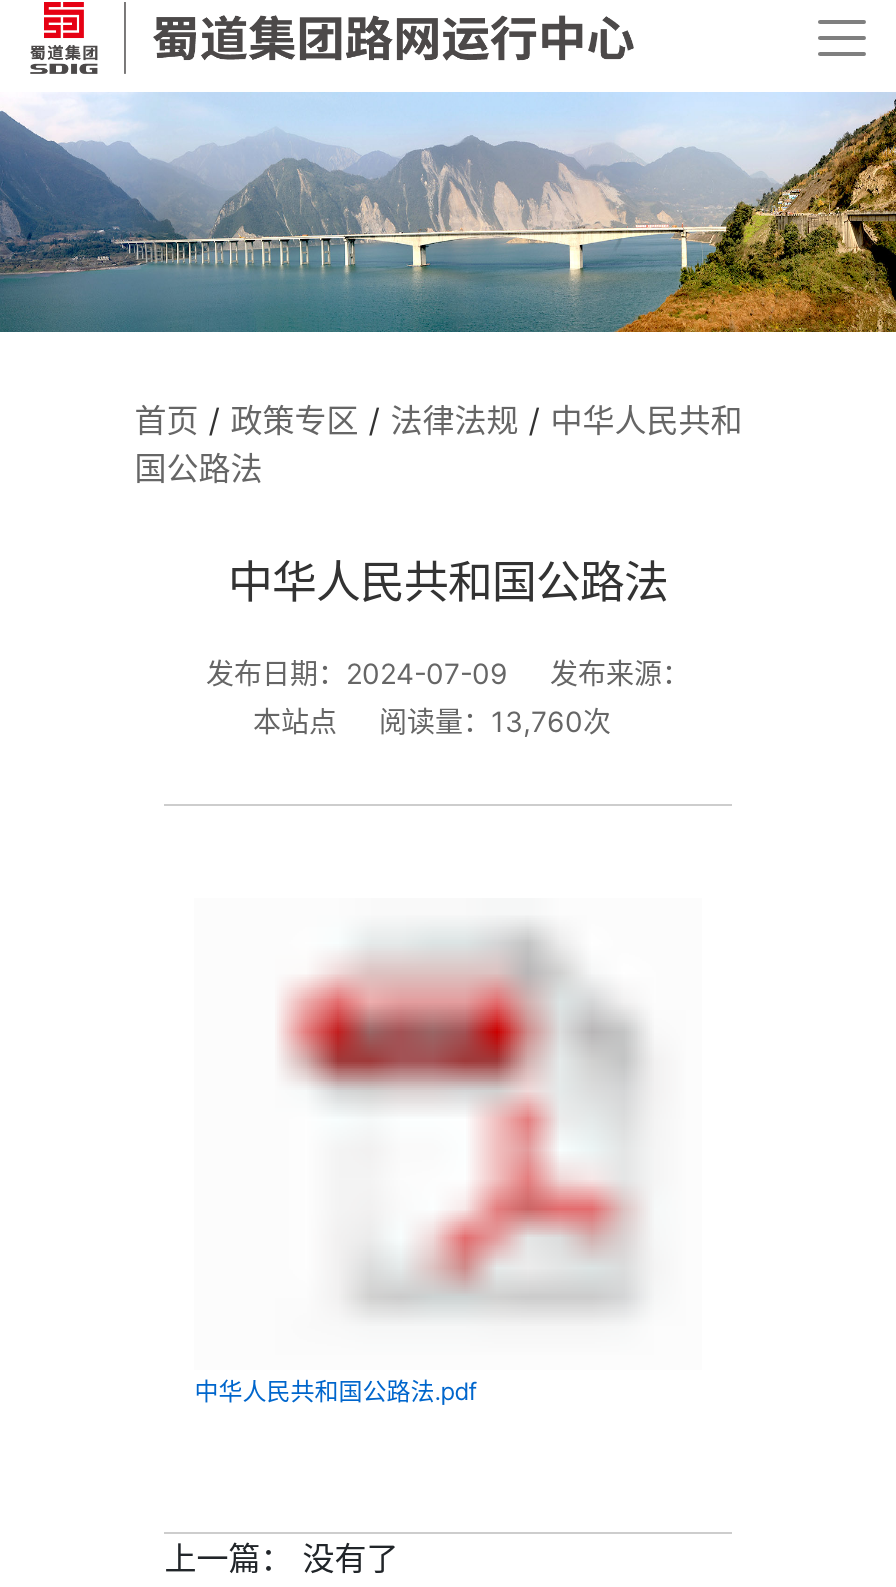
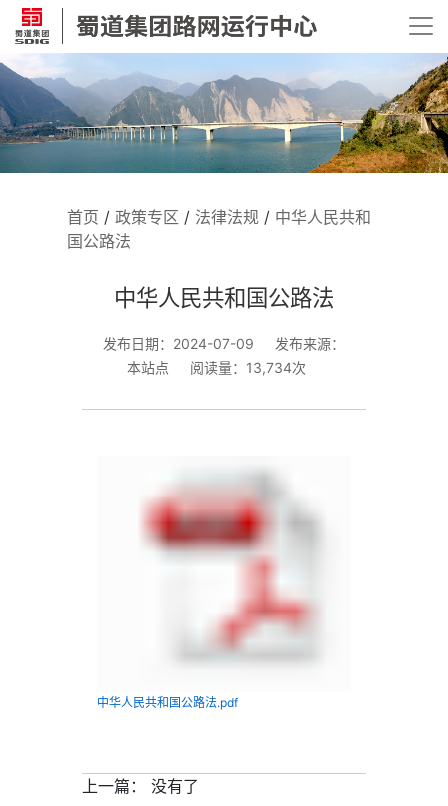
- 本站点 阅读量：13,760次
+ 本站点 阅读量：13,734次
